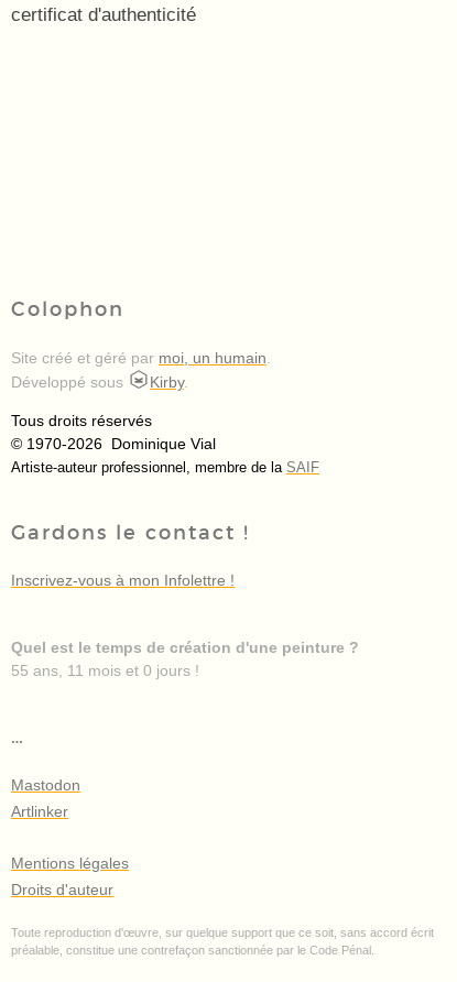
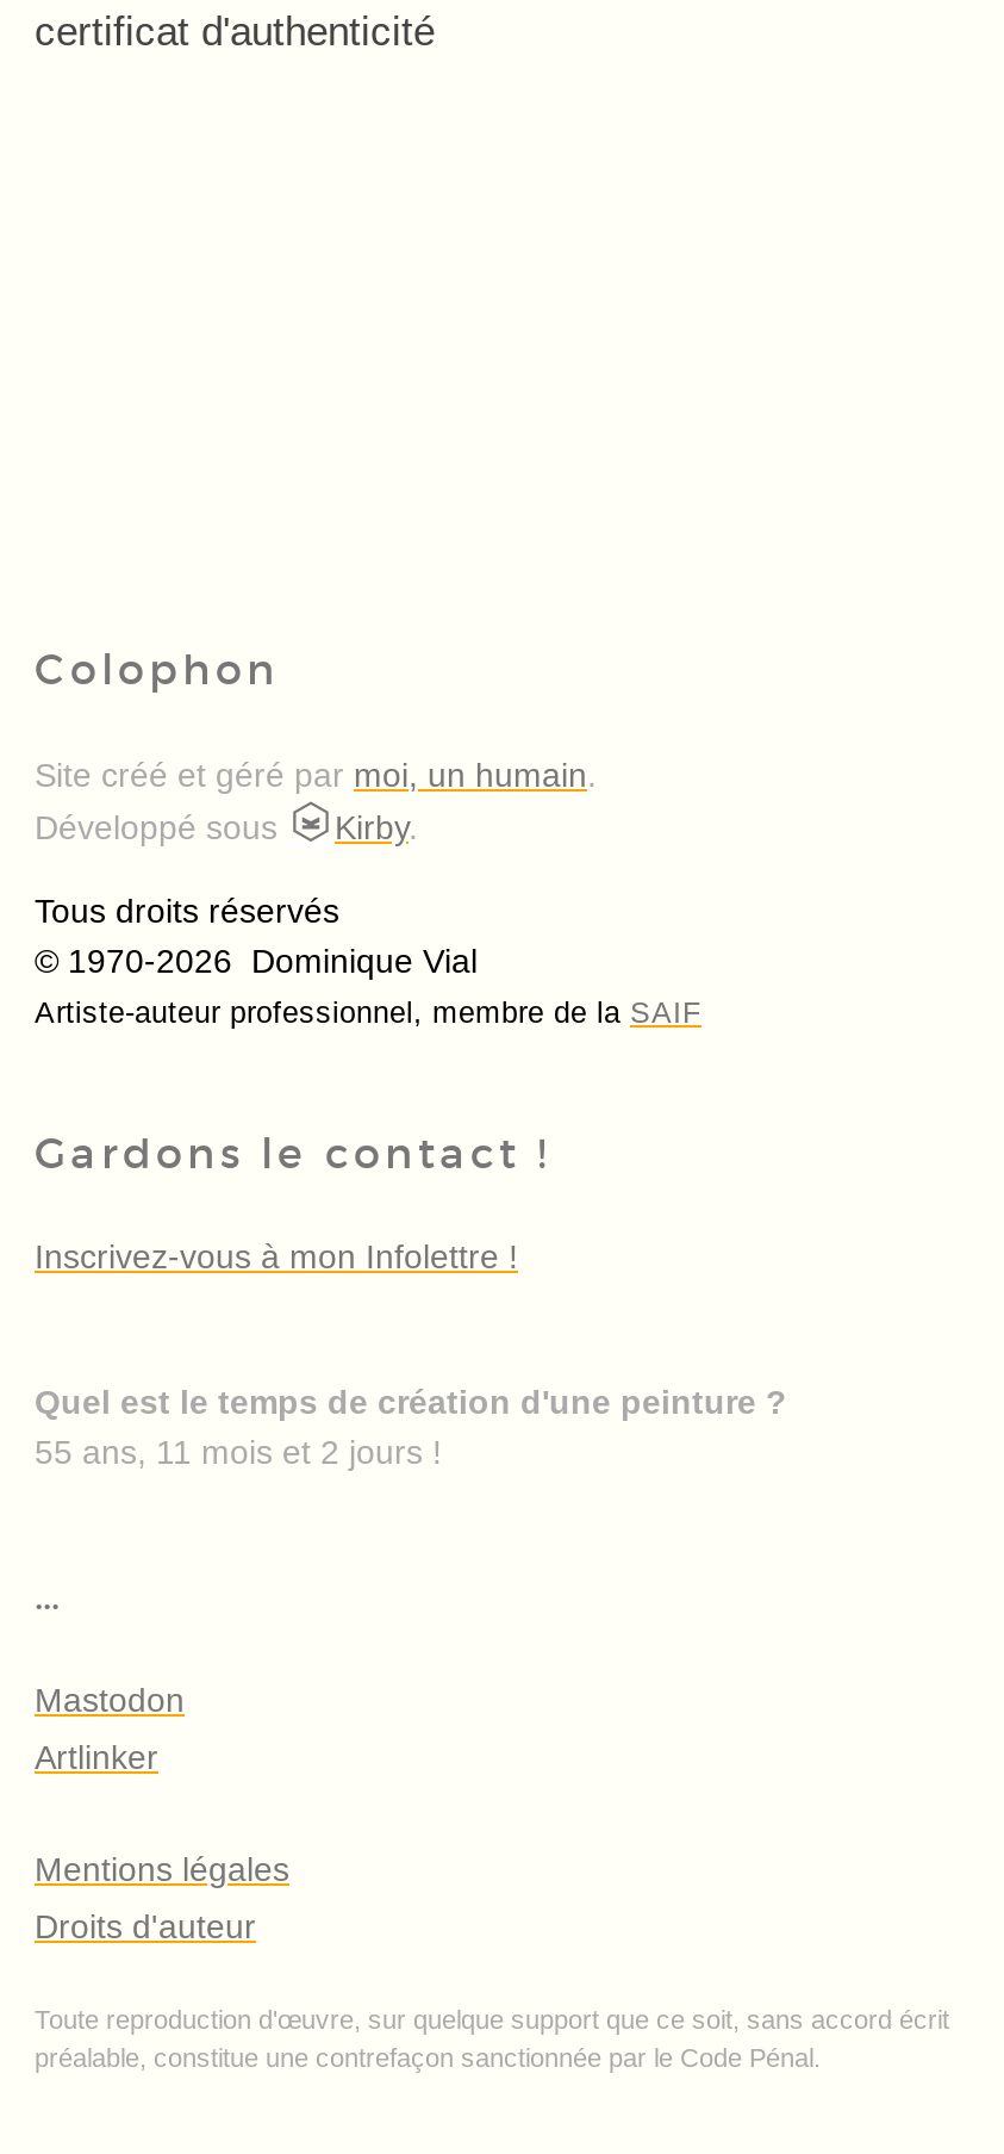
- 55 ans, 11 mois et 0 jours !
+ 55 ans, 11 mois et 2 jours !
